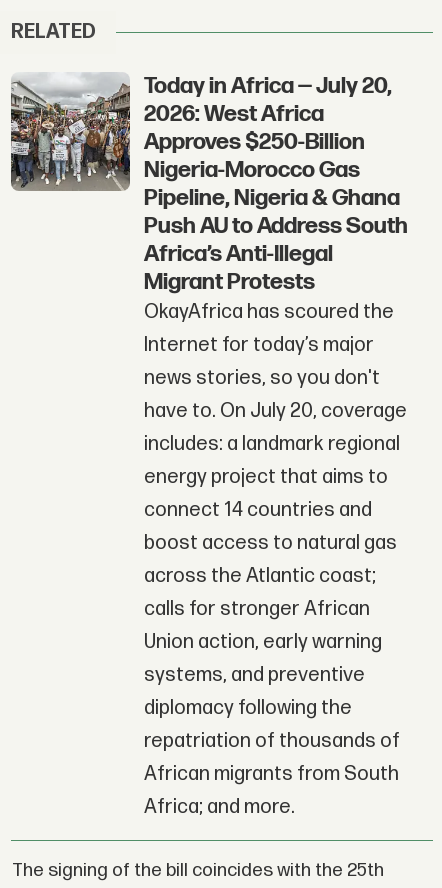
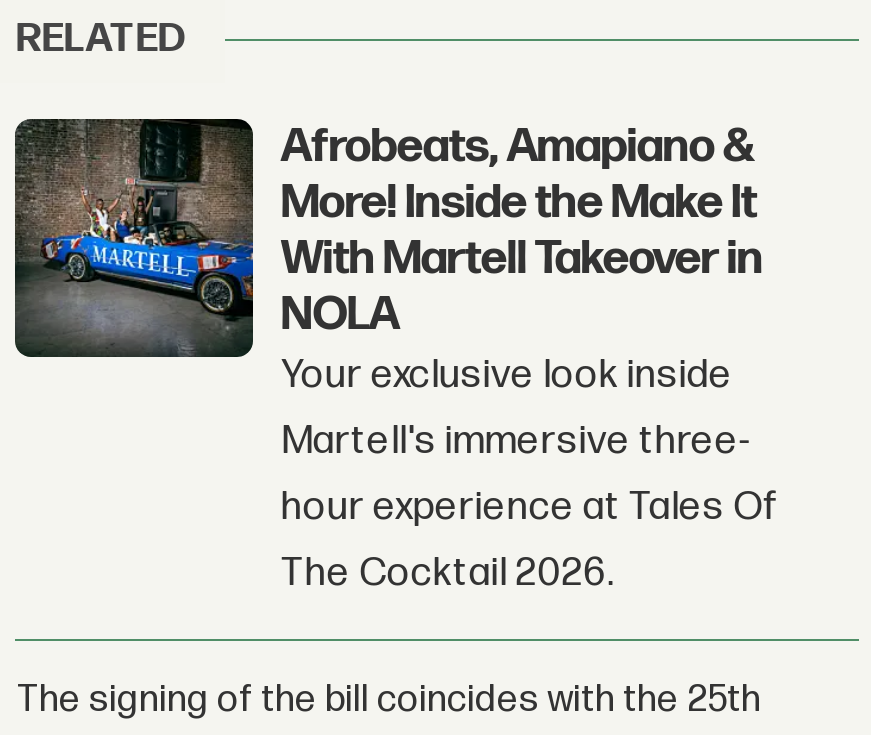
- [image]
- Today in Africa — July 20,
- 2026: West Africa
- Approves $250-Billion
- Nigeria-Morocco Gas
- Pipeline, Nigeria & Ghana
- Push AU to Address South
- Africa’s Anti-Illegal
- Migrant Protests
- OkayAfrica has scoured the
- Internet for today’s major
- news stories, so you don't
- have to. On July 20, coverage
- includes: a landmark regional
- energy project that aims to
- connect 14 countries and
- boost access to natural gas
- across the Atlantic coast;
- calls for stronger African
- Union action, early warning
- systems, and preventive
- diplomacy following the
- repatriation of thousands of
- African migrants from South
- Africa; and more.
+ [image]
+ Afrobeats, Amapiano &
+ More! Inside the Make It
+ With Martell Takeover in
+ NOLA
+ Your exclusive look inside
+ Martell's immersive three-
+ hour experience at Tales Of
+ The Cocktail 2026.
